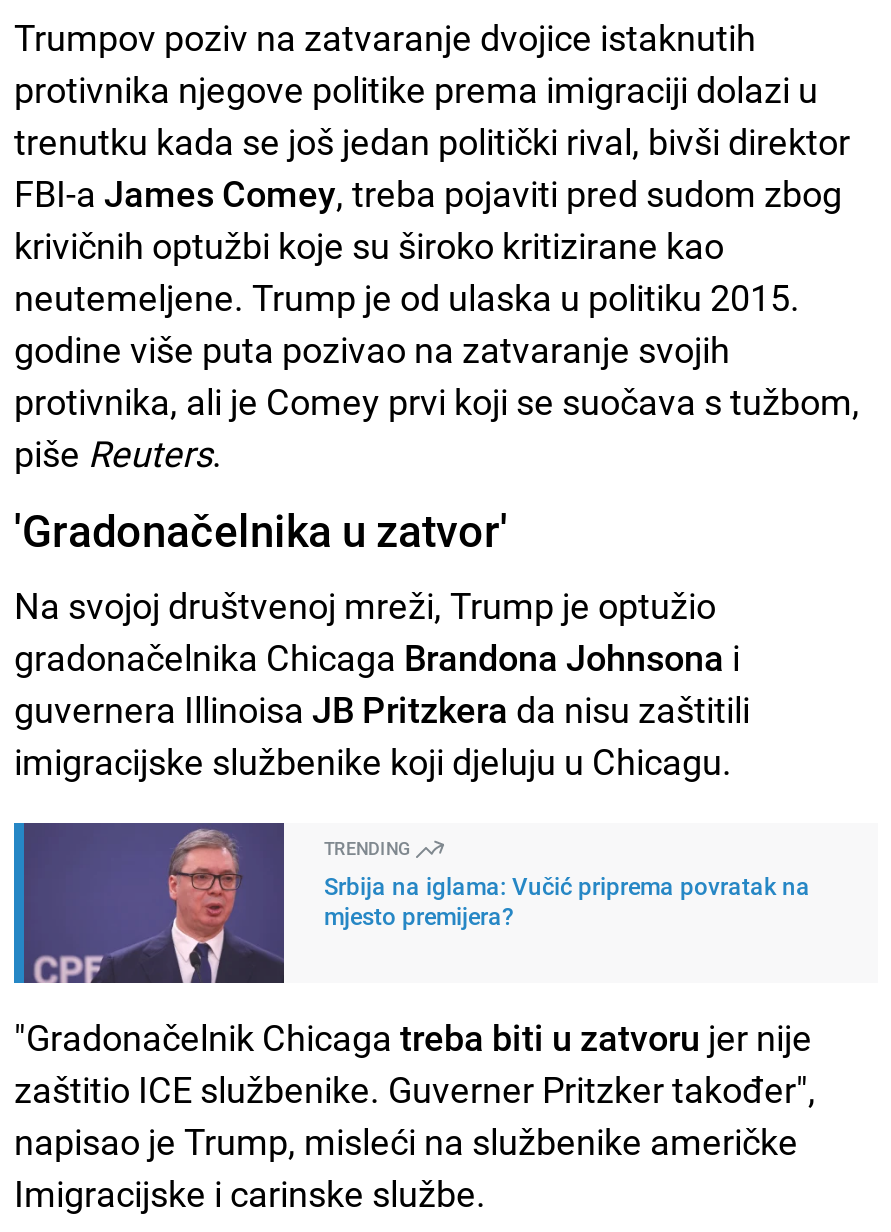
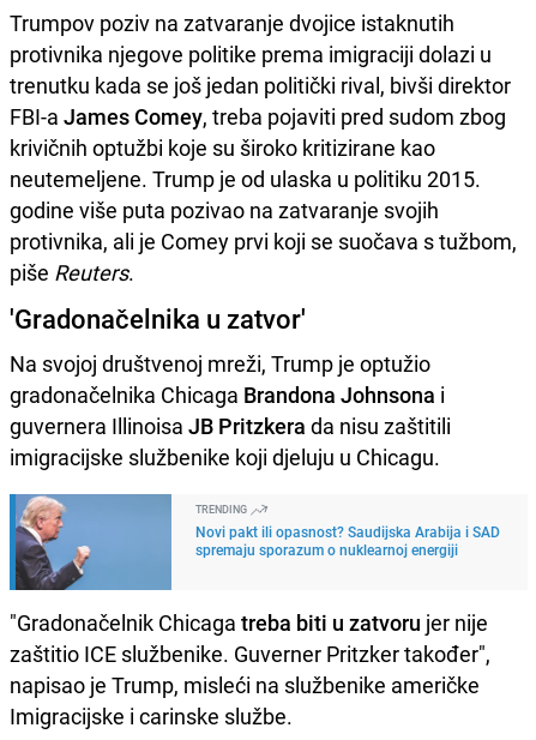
- [image]
- Srbija na iglama: Vučić priprema povratak na
- mjesto premijera?
+ [image]
+ Novi pakt ili opasnost? Saudijska Arabija i SAD
+ spremaju sporazum o nuklearnoj energiji
